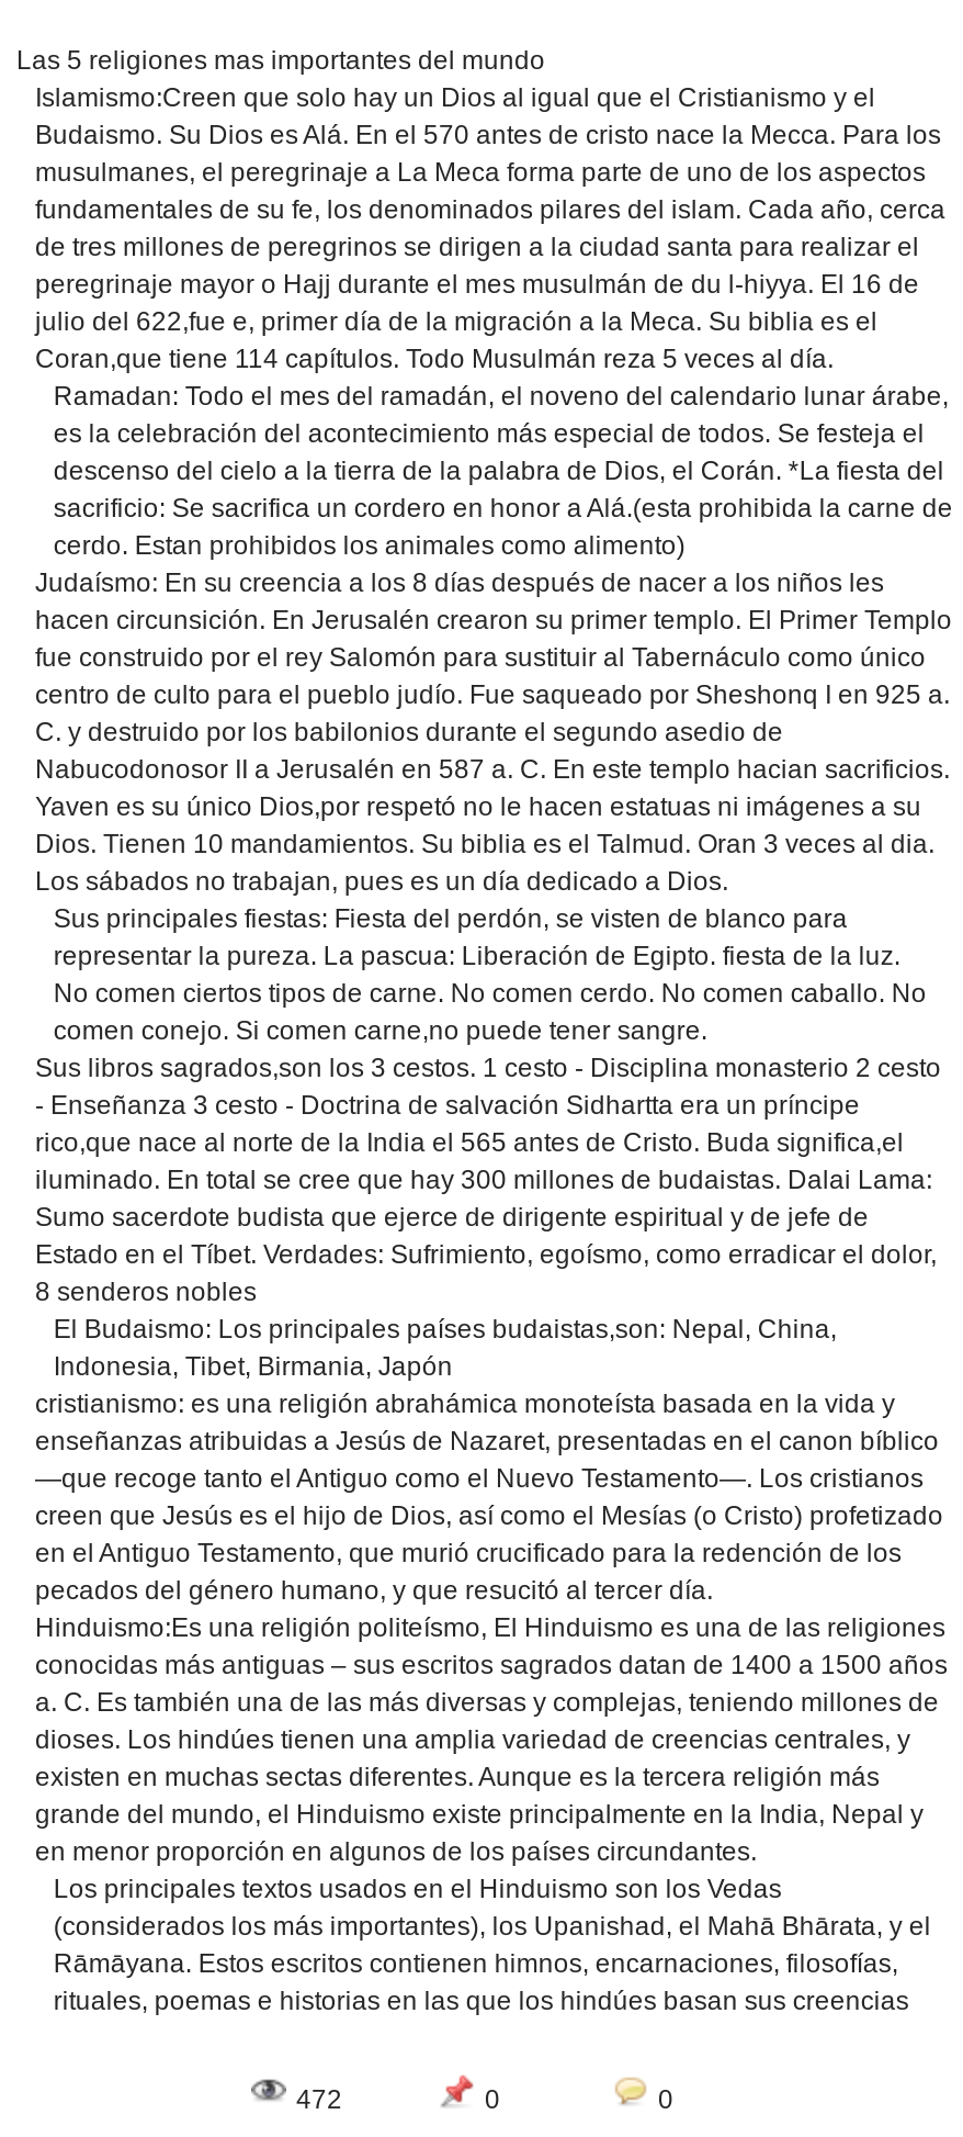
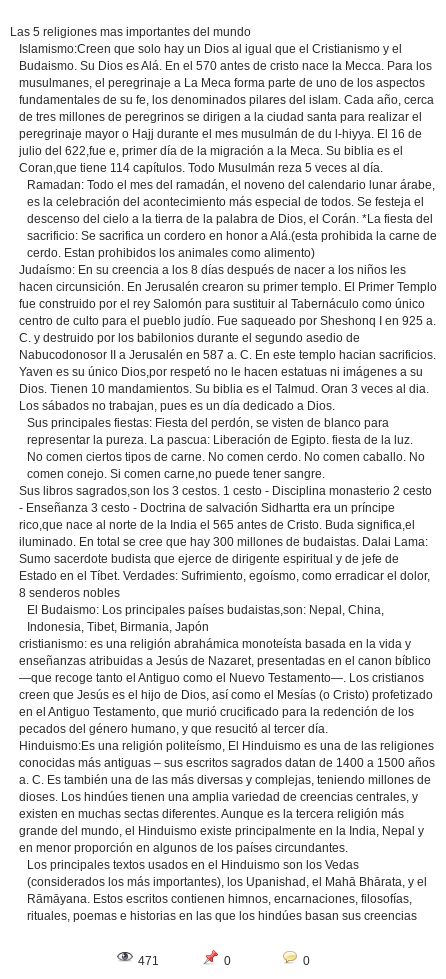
- 472
+ 471
